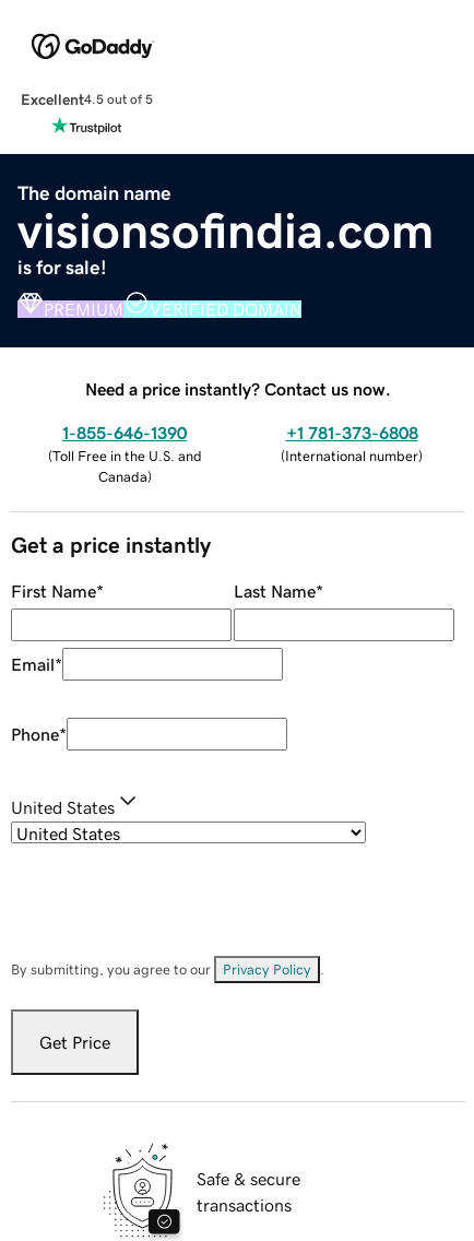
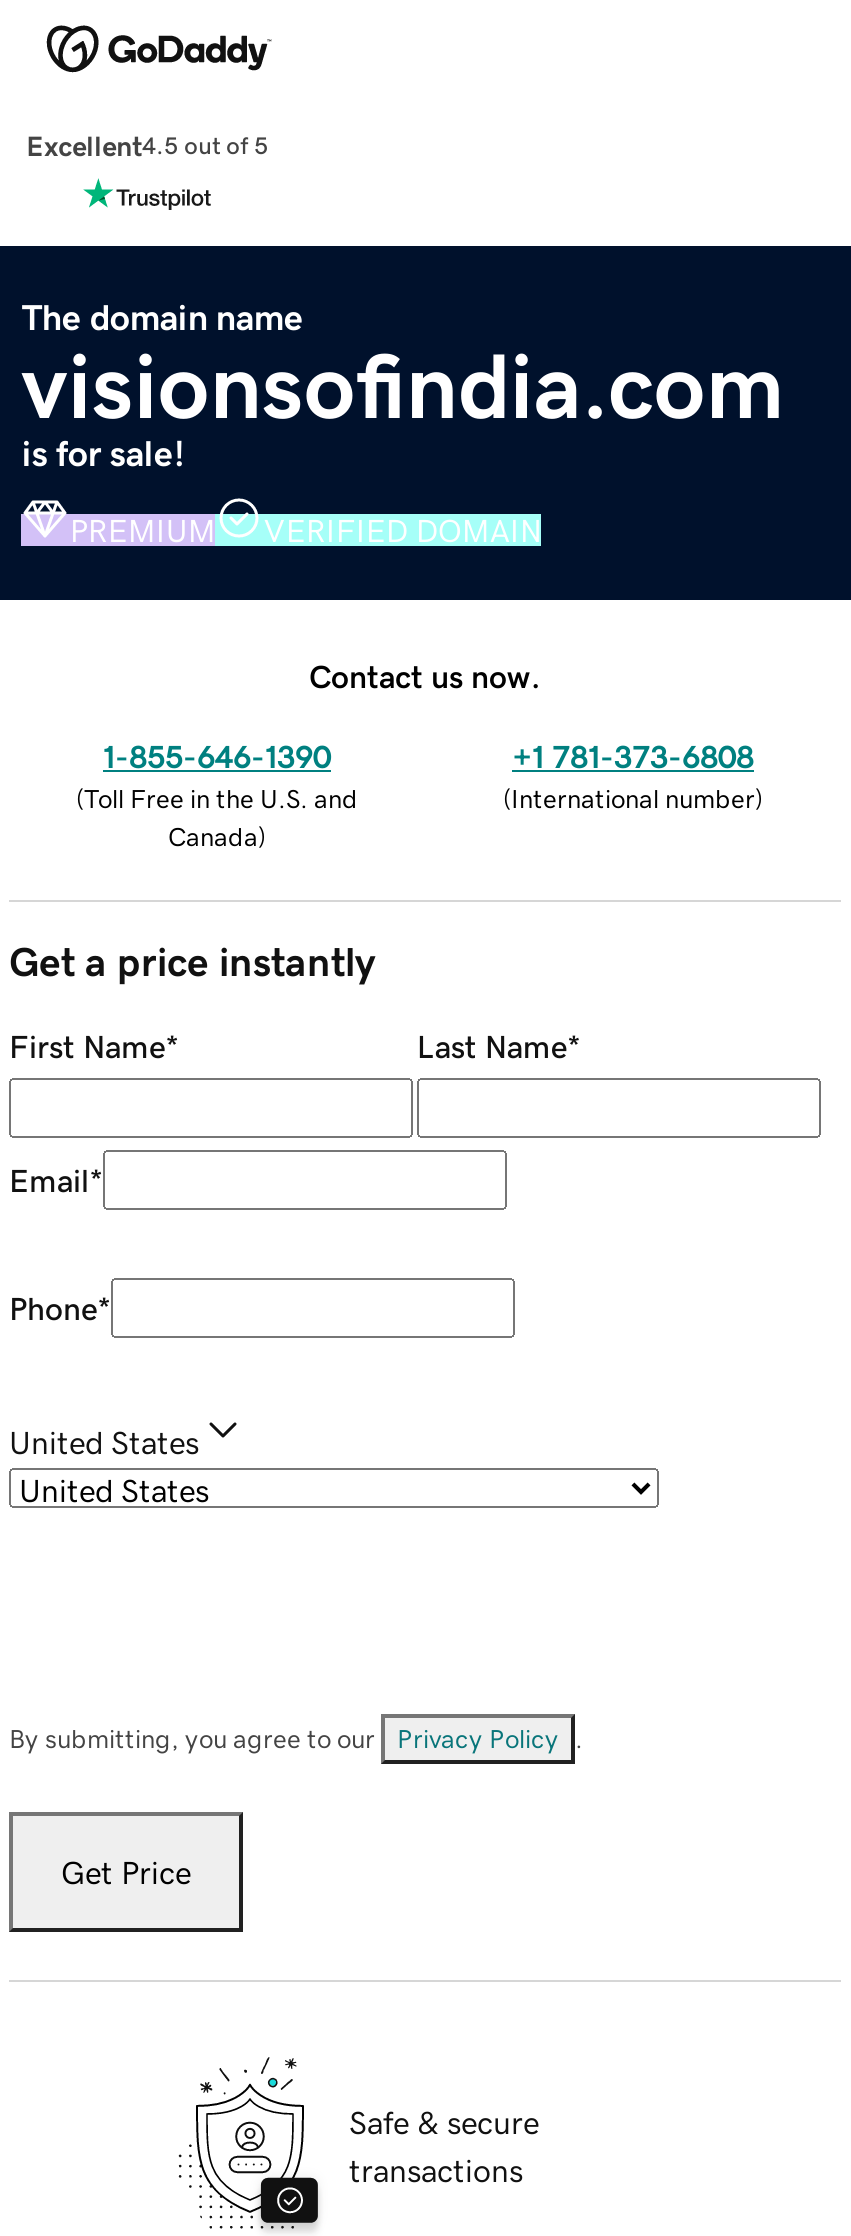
- Need a price instantly? Contact us now.
+ Contact us now.
